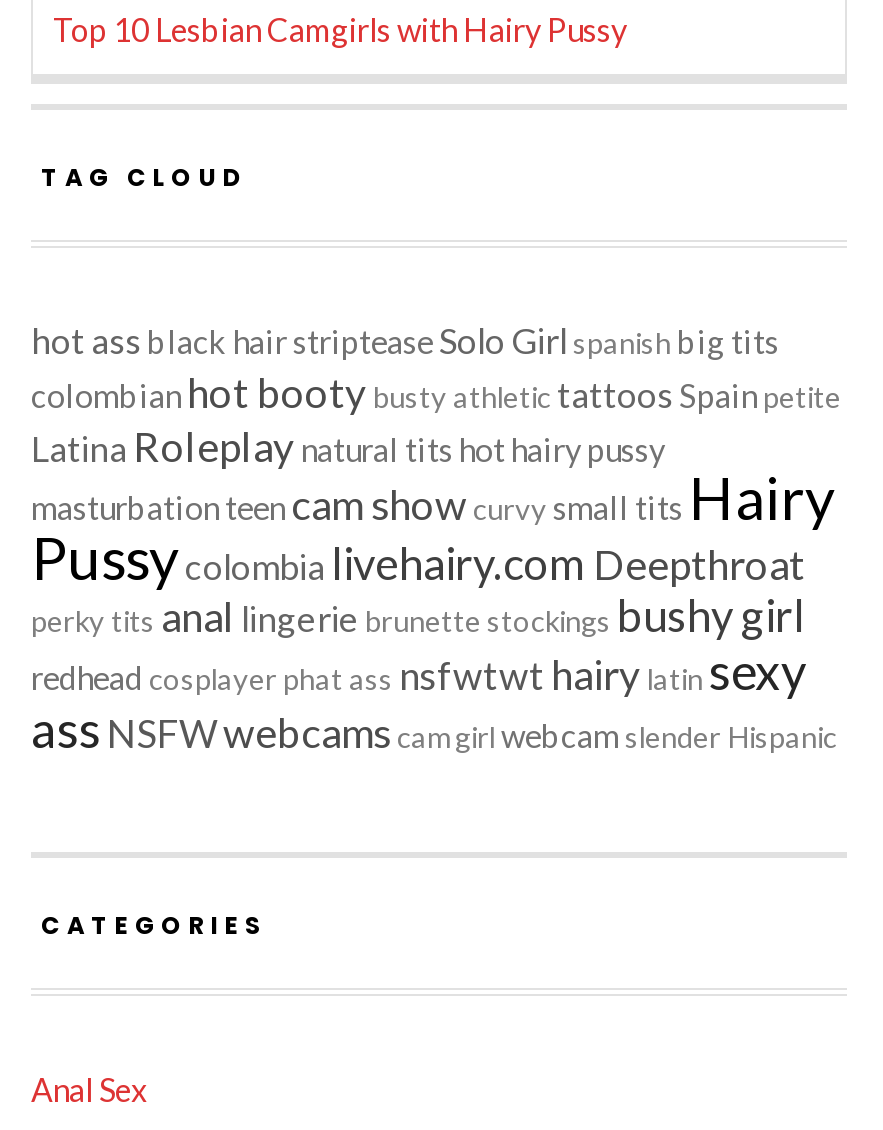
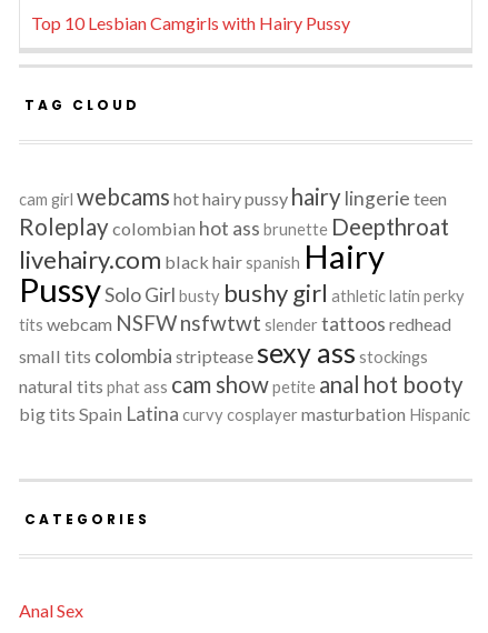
- hot ass black hair striptease Solo Girl spanish big tits
- colombian hot booty busty athletic tattoos Spain petite
- Latina Roleplay natural tits hot hairy pussy
- masturbation teen cam show curvy small tits Hairy
- Pussy colombia livehairy.com Deepthroat
- perky tits anal lingerie brunette stockings bushy girl
- redhead cosplayer phat ass nsfwtwt hairy latin sexy
- ass NSFW webcams cam girl webcam slender Hispanic
+ cam girl webcams hot hairy pussy hairy lingerie teen
+ Roleplay colombian hot ass brunette Deepthroat
+ livehairy.com black hair spanish Hairy
+ Pussy Solo Girl busty bushy girl athletic latin perky
+ tits webcam NSFW nsfwtwt slender tattoos redhead
+ small tits colombia striptease sexy ass stockings
+ natural tits phat ass cam show petite anal hot booty
+ big tits Spain Latina curvy cosplayer masturbation Hispanic
